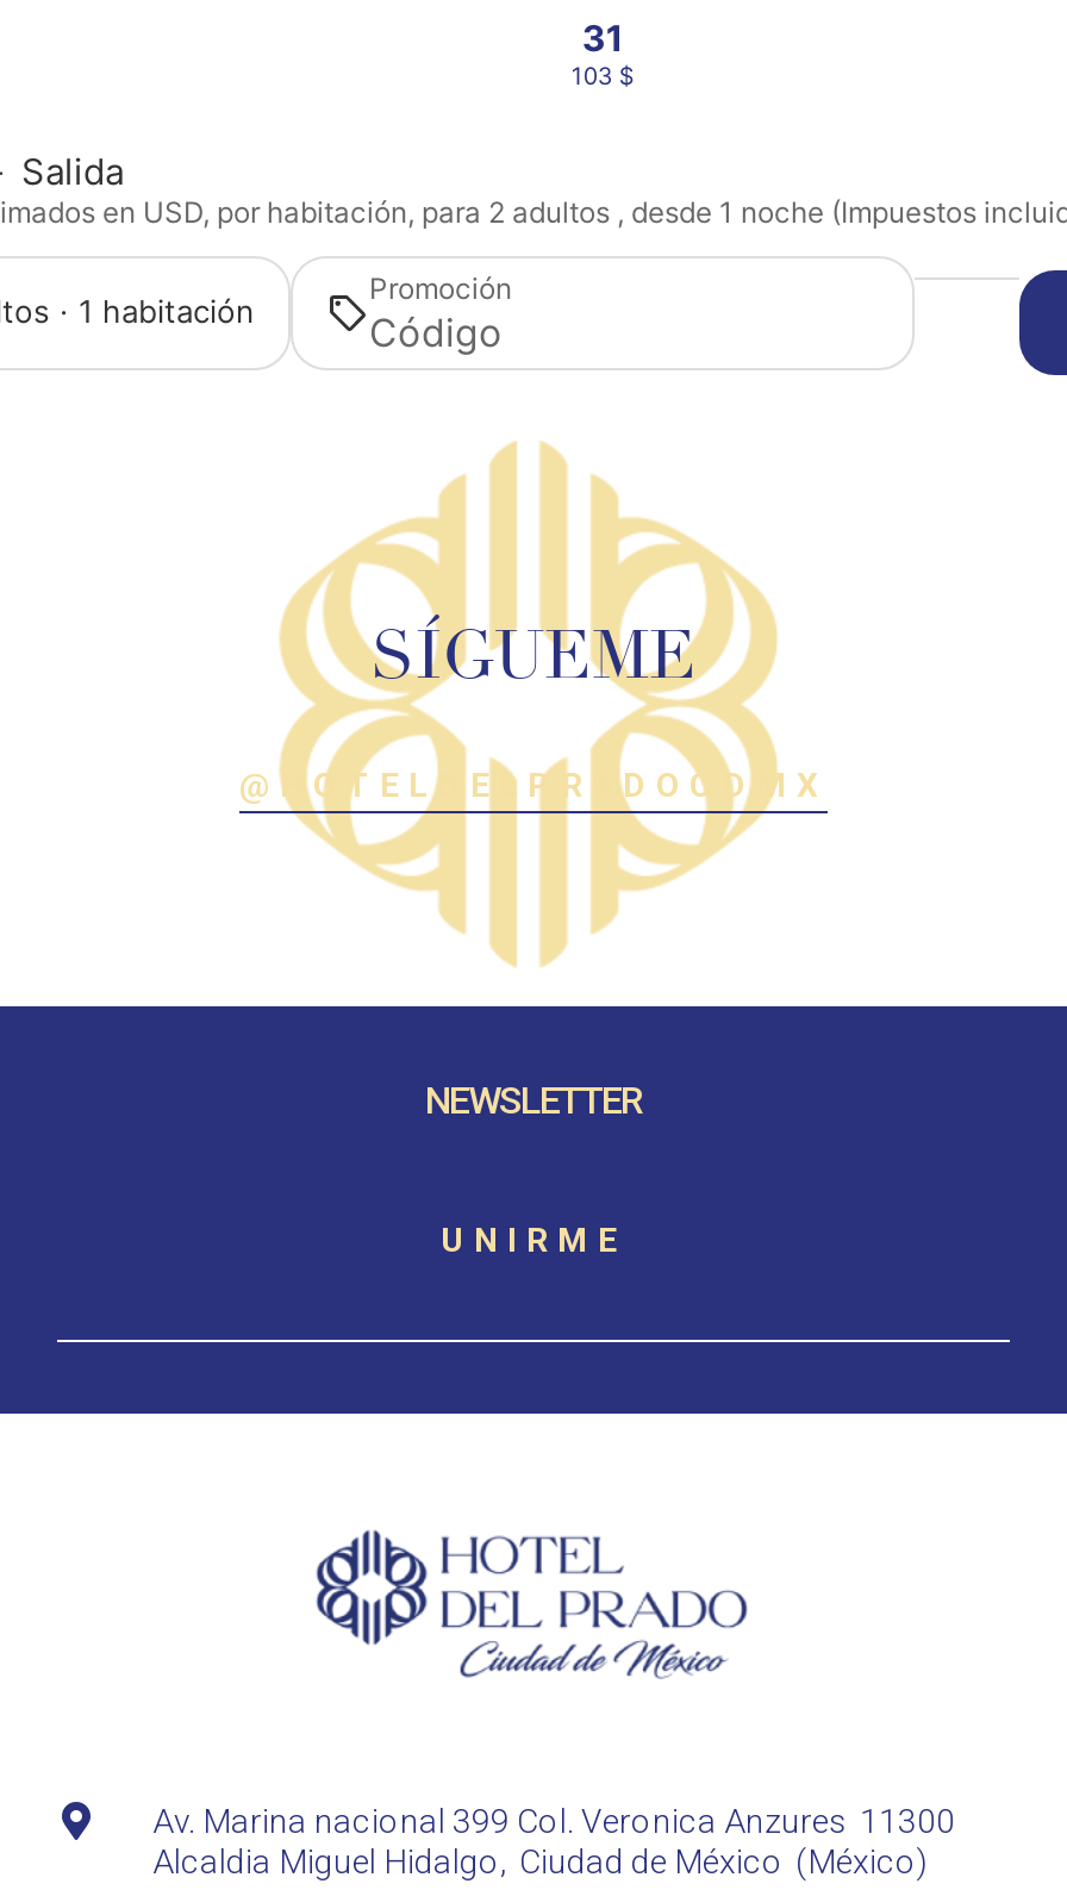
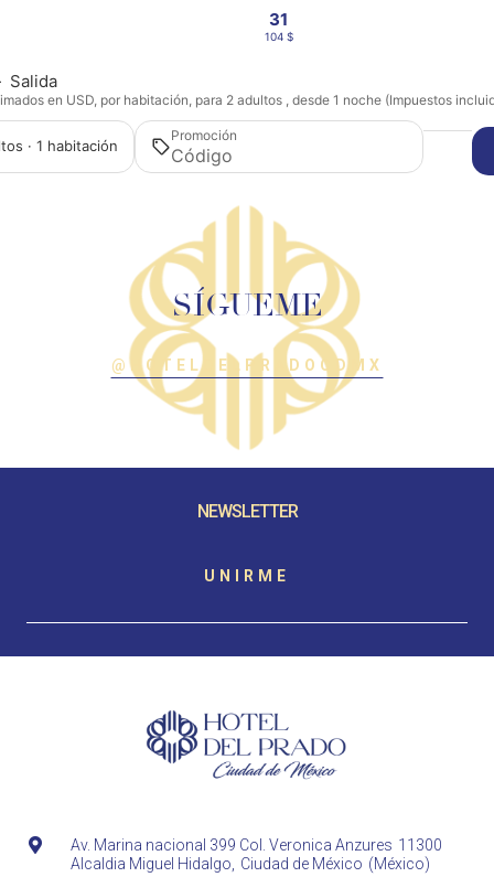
- 103 $
+ 104 $
